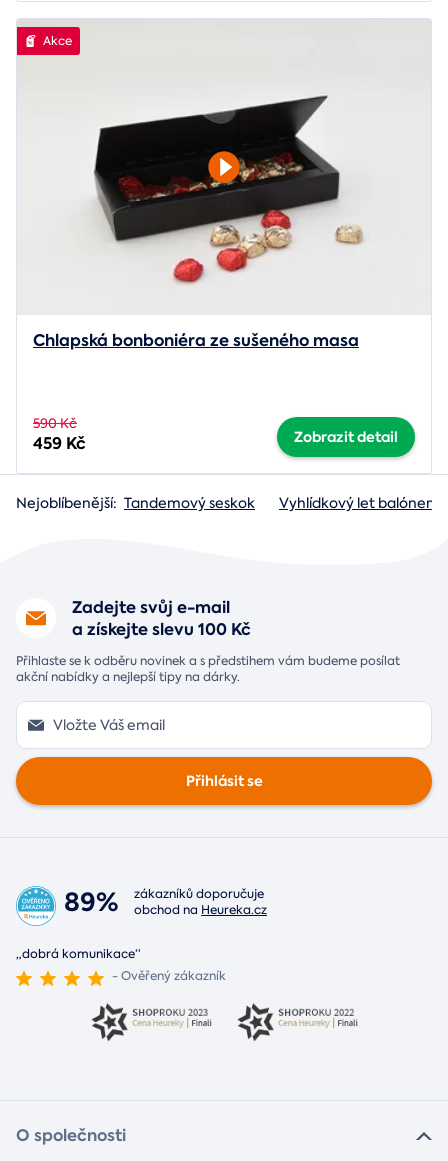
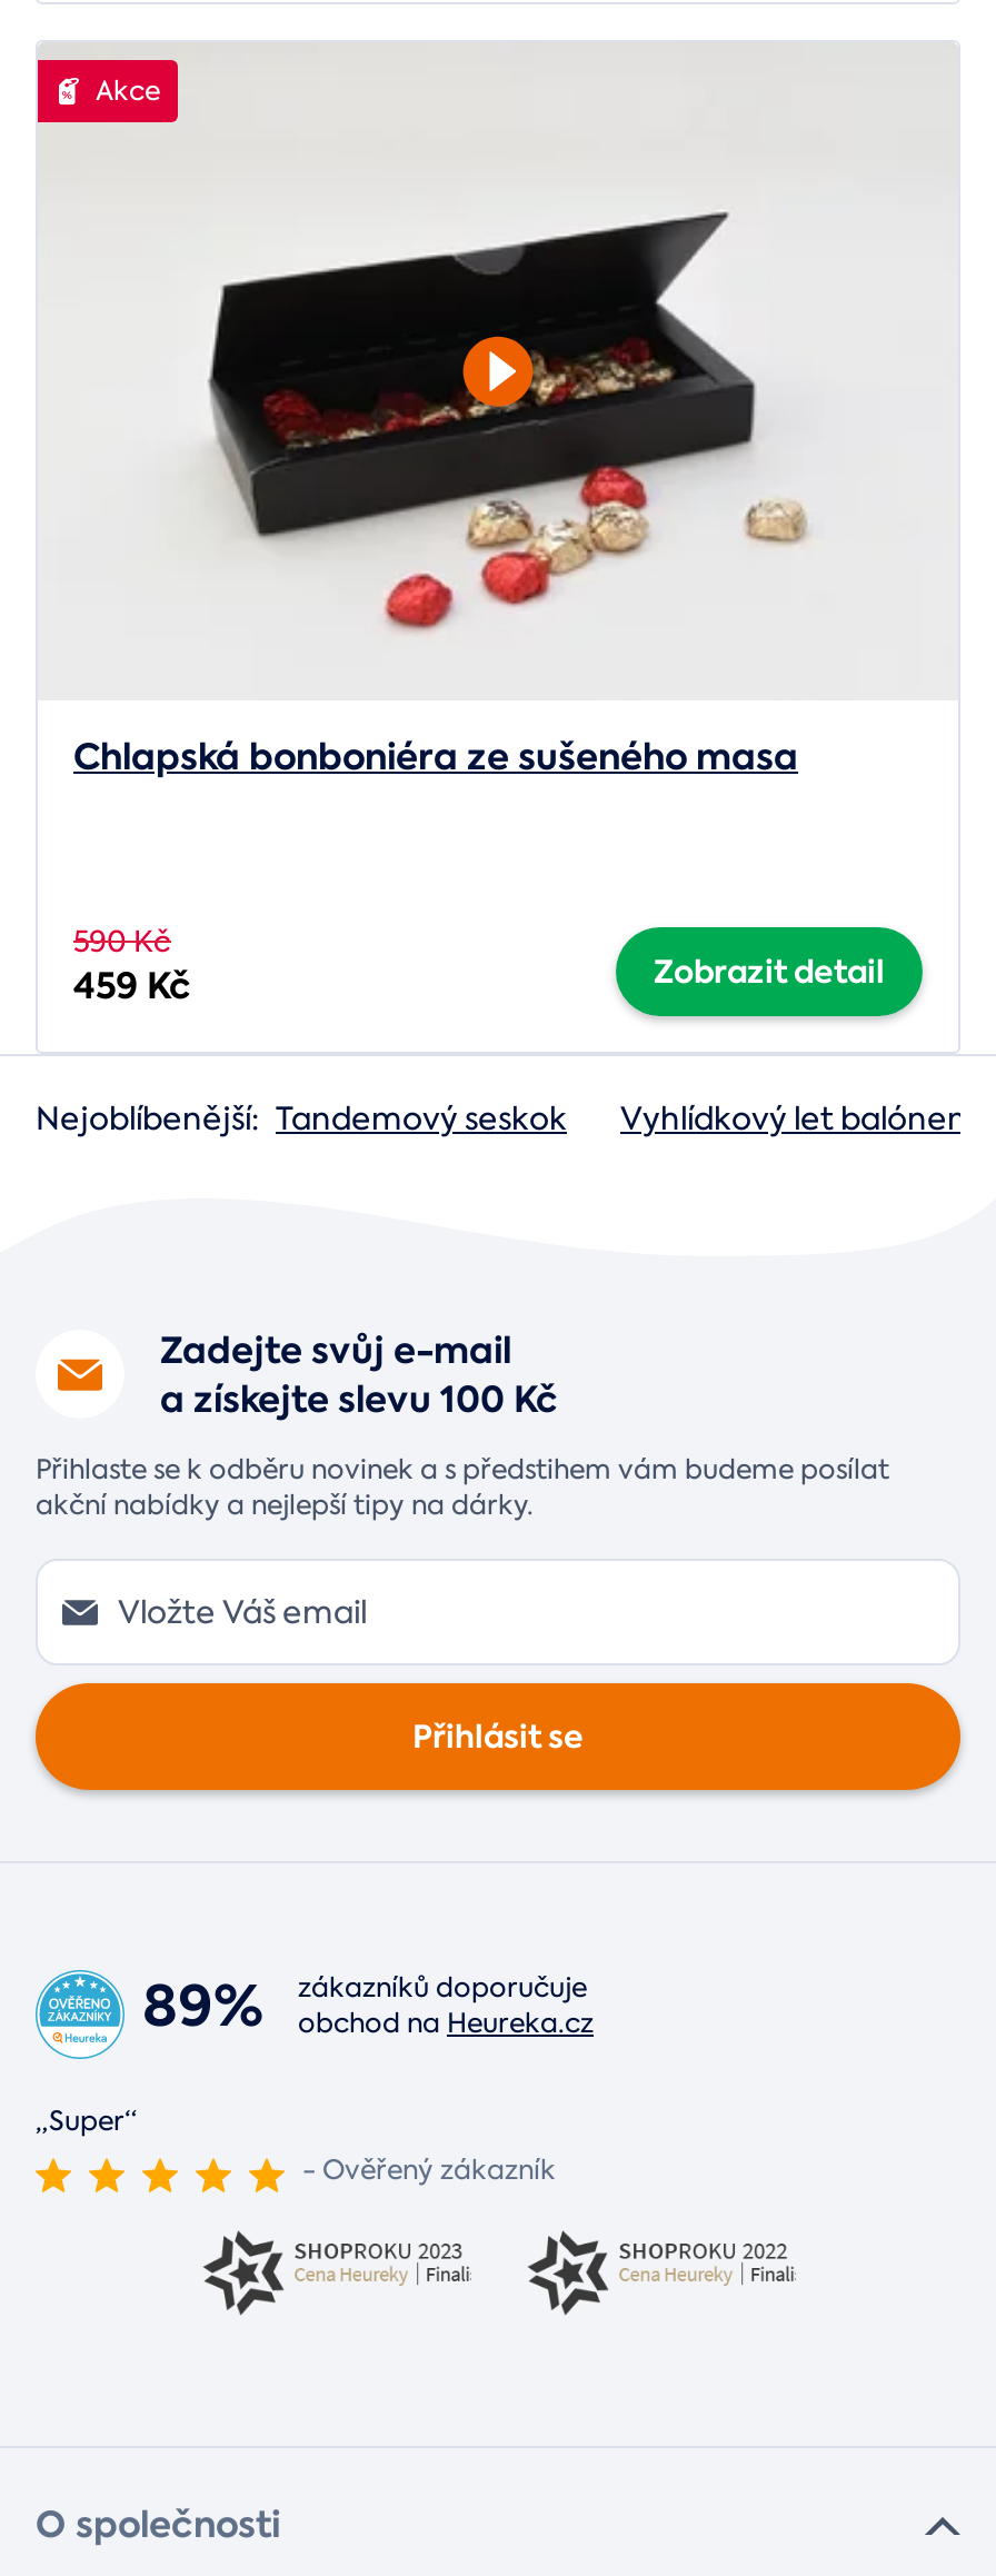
- „dobrá komunikace“
+ „Super“
